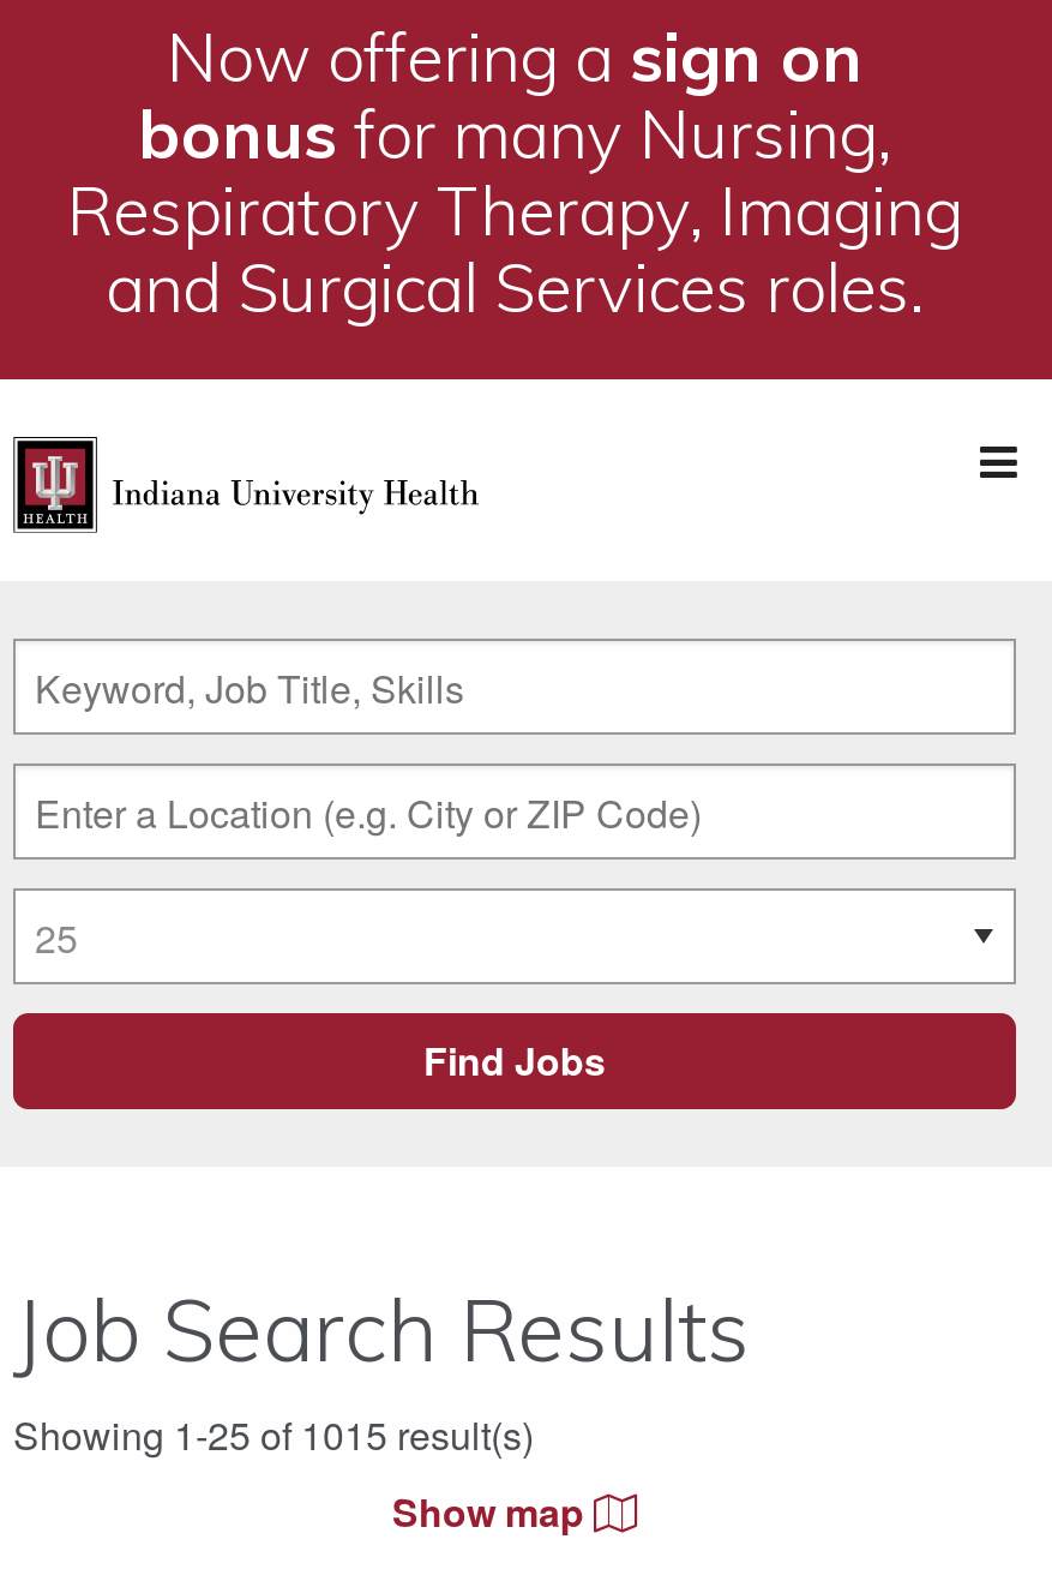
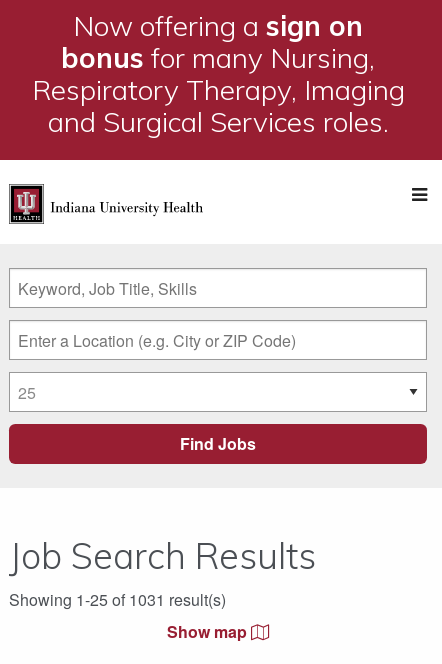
- Showing 1-25 of 1015 result(s)
+ Showing 1-25 of 1031 result(s)
